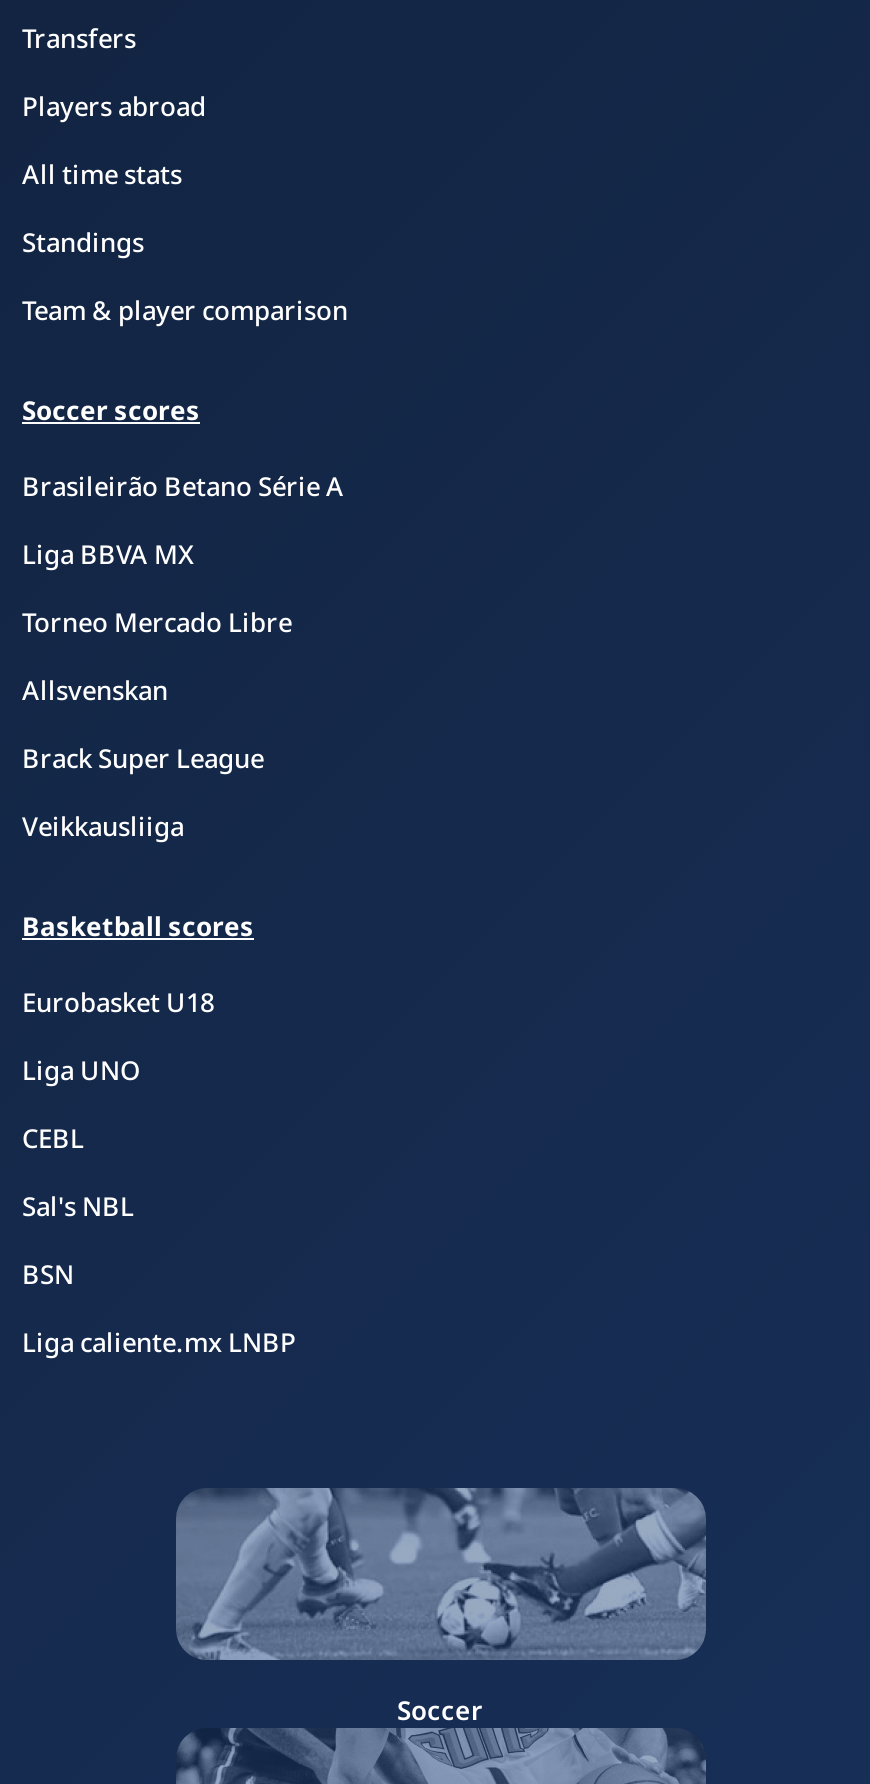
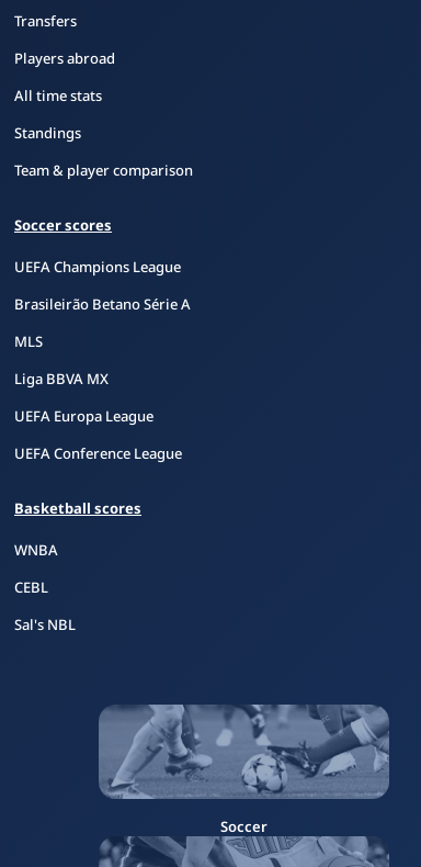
+ UEFA Champions League

moved down: Brasileirão Betano Série A

+ MLS

moved down: Liga BBVA MX

- Torneo Mercado Libre
- Allsvenskan
- Brack Super League
- Veikkausliiga
+ UEFA Europa League
+ UEFA Conference League

- Eurobasket U18
- Liga UNO
+ WNBA

- BSN
- Liga caliente.mx LNBP
